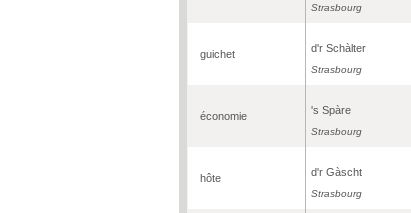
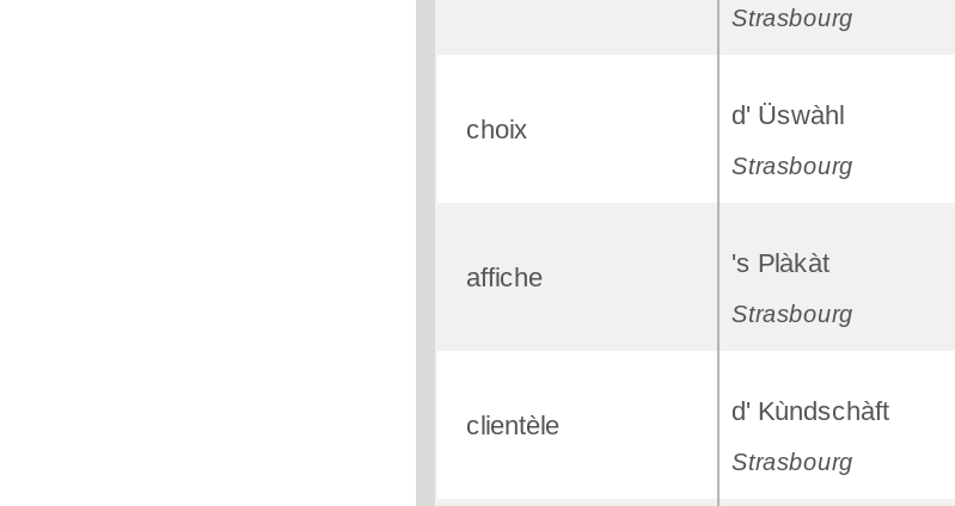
- guichet
- d'r Schàlter
+ choix
+ d' Üswàhl

- économie
- 's Spàre
+ affiche
+ 's Plàkàt

- hôte
- d'r Gàscht
+ clientèle
+ d' Kùndschàft
